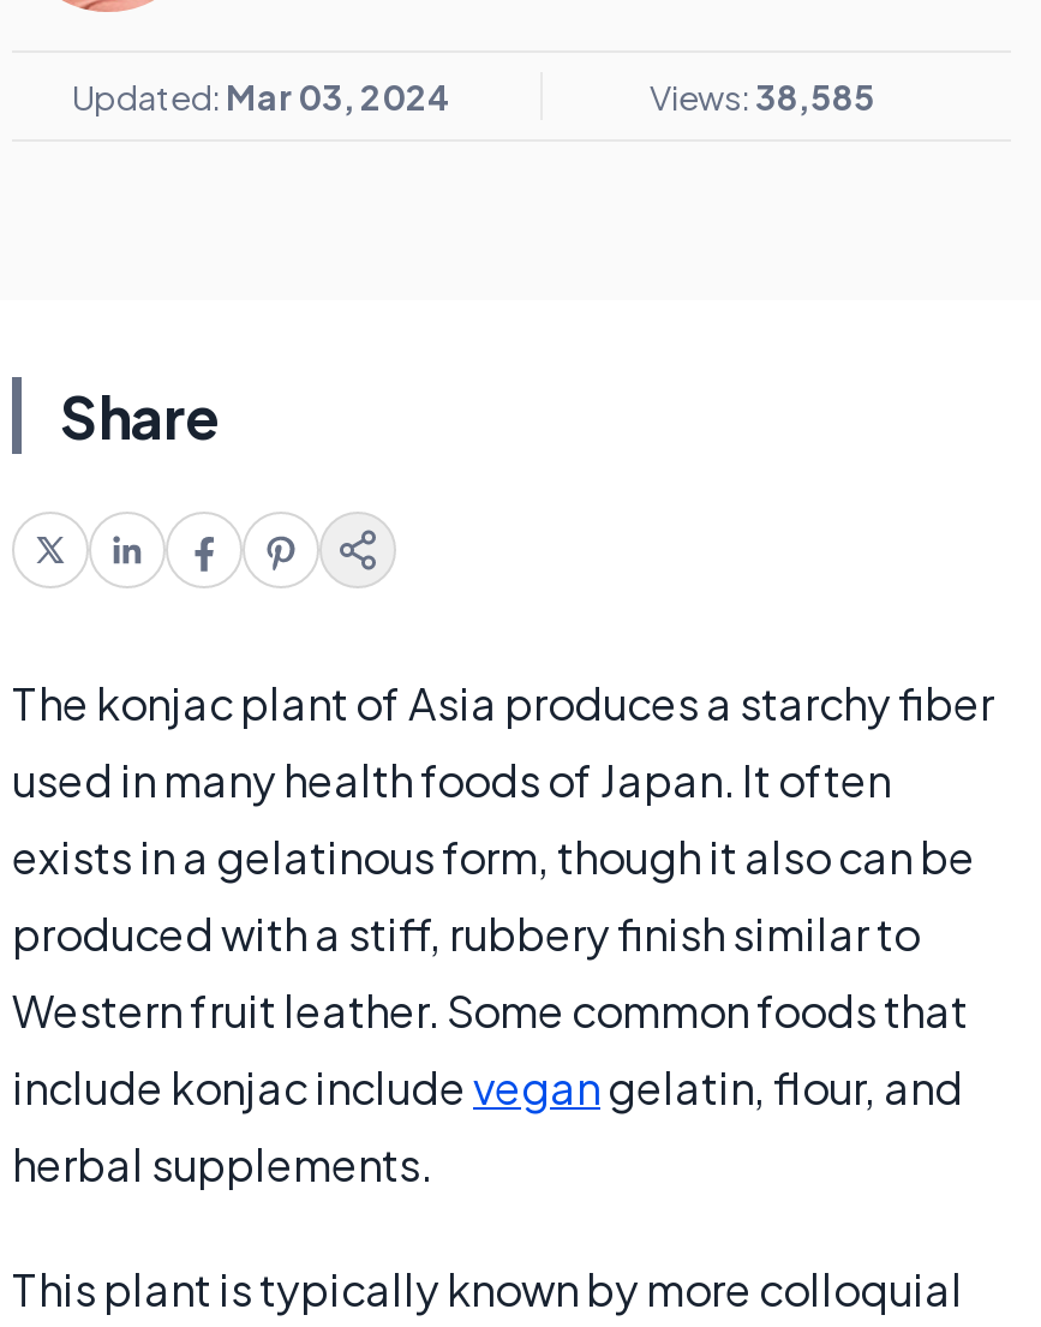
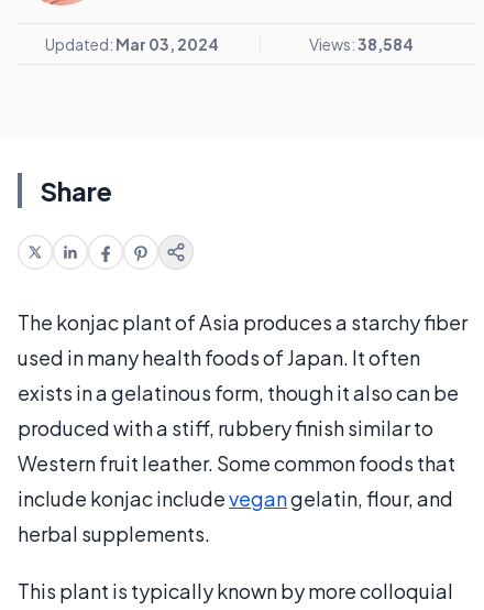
- Views: 38,585
+ Views: 38,584
